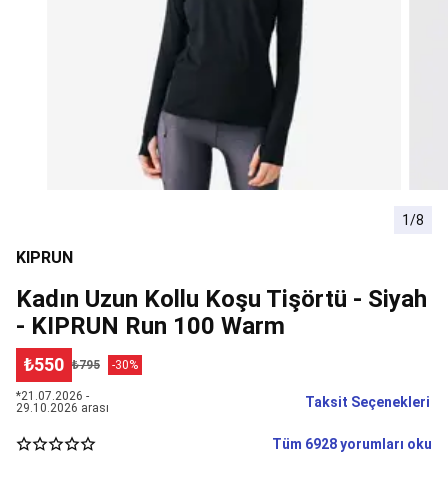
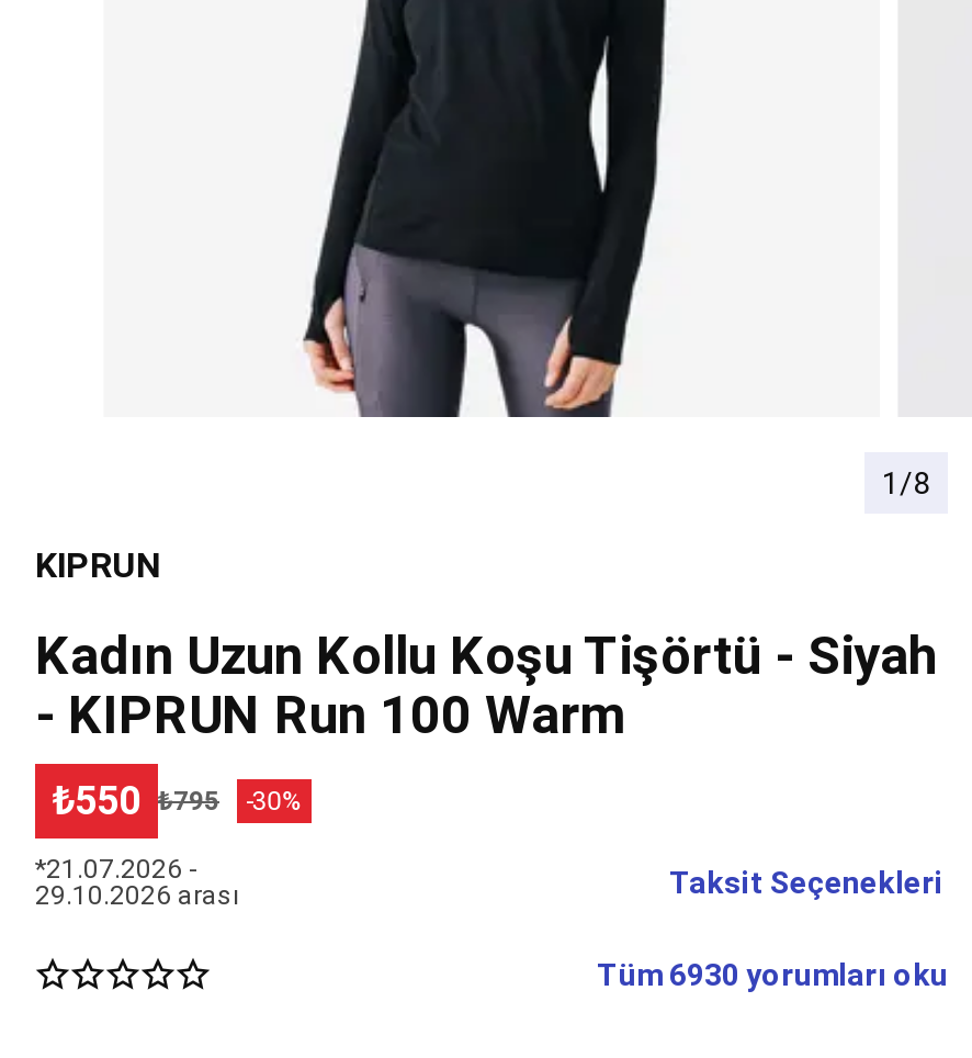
- Tüm 6928 yorumları oku
+ Tüm 6930 yorumları oku
